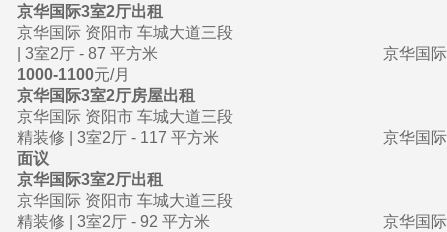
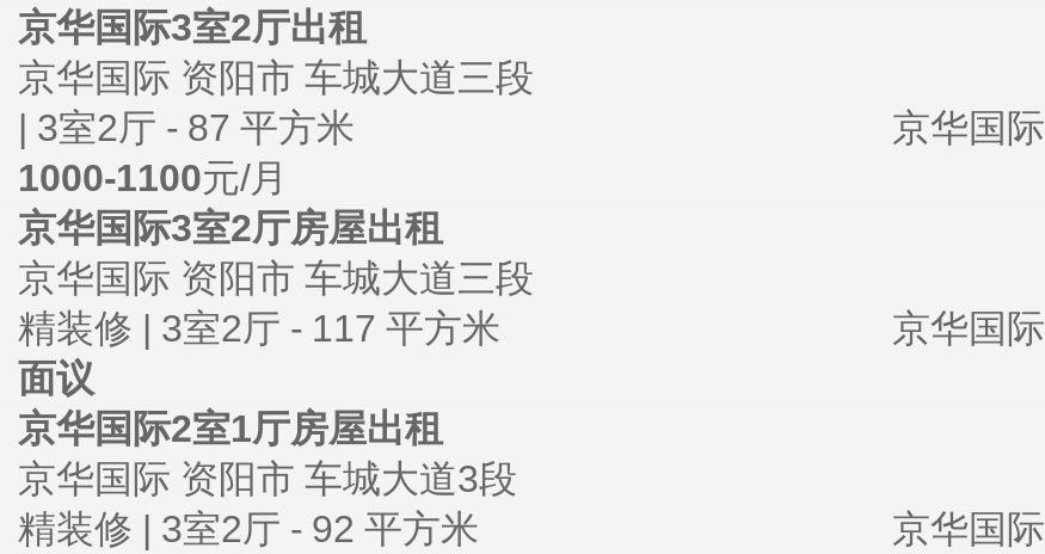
- 京华国际3室2厅出租
- 京华国际 资阳市 车城大道三段
+ 京华国际2室1厅房屋出租
+ 京华国际 资阳市 车城大道3段
